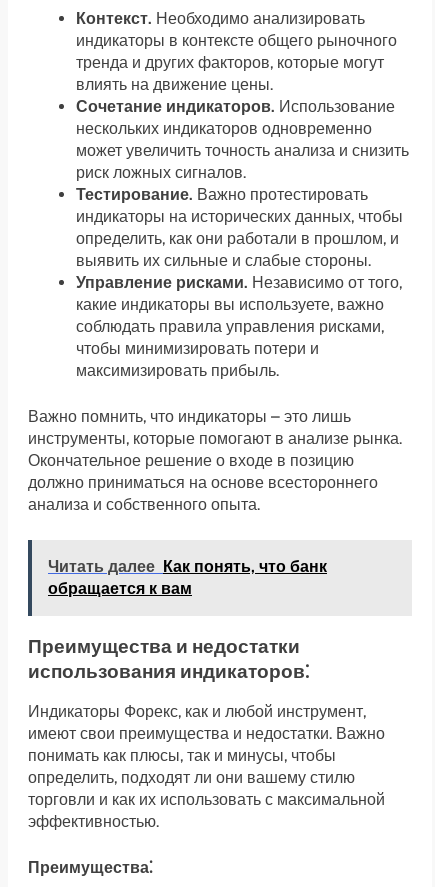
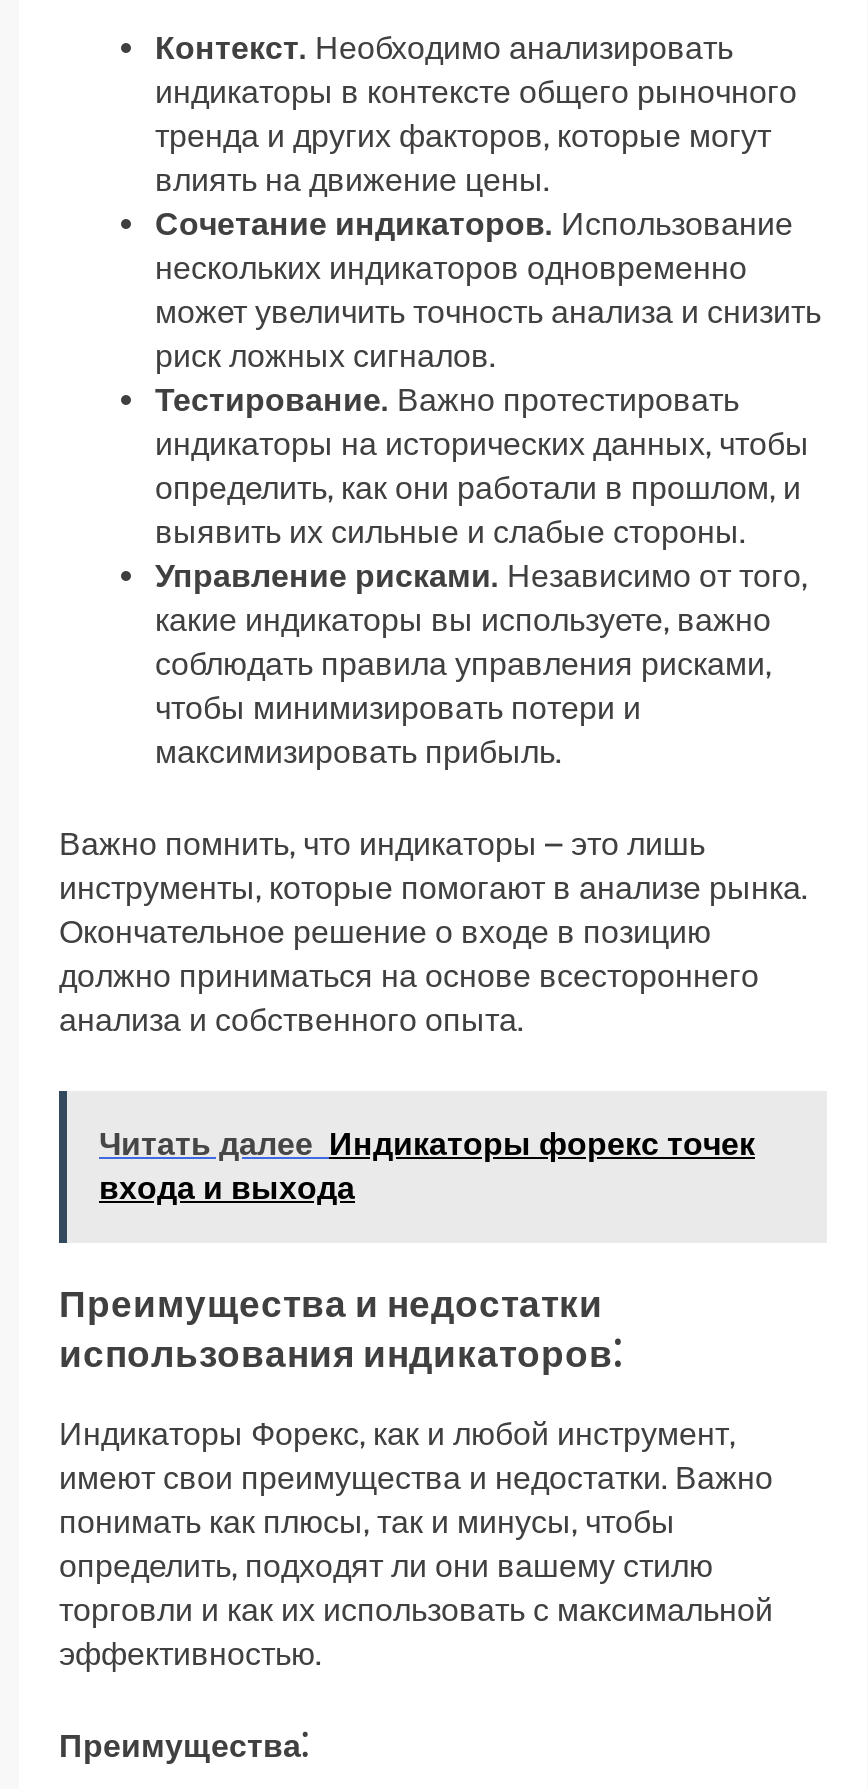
- Читать далее Как понять, что банк
- обращается к вам
+ Читать далее Индикаторы форекс точек
+ входа и выхода
